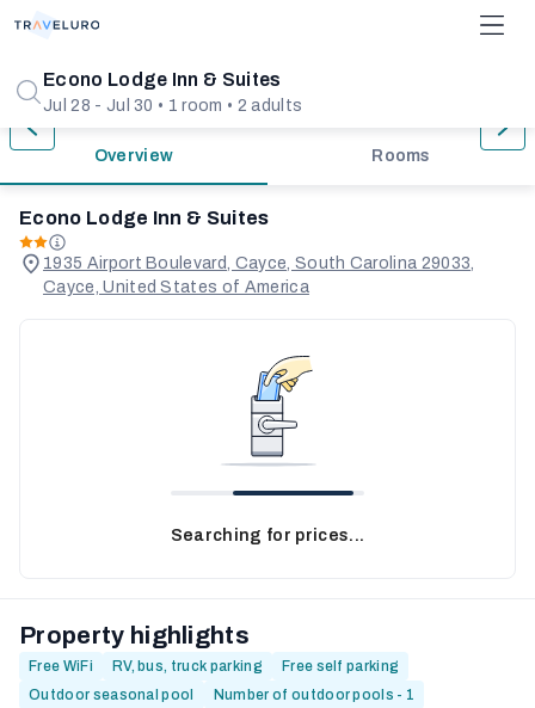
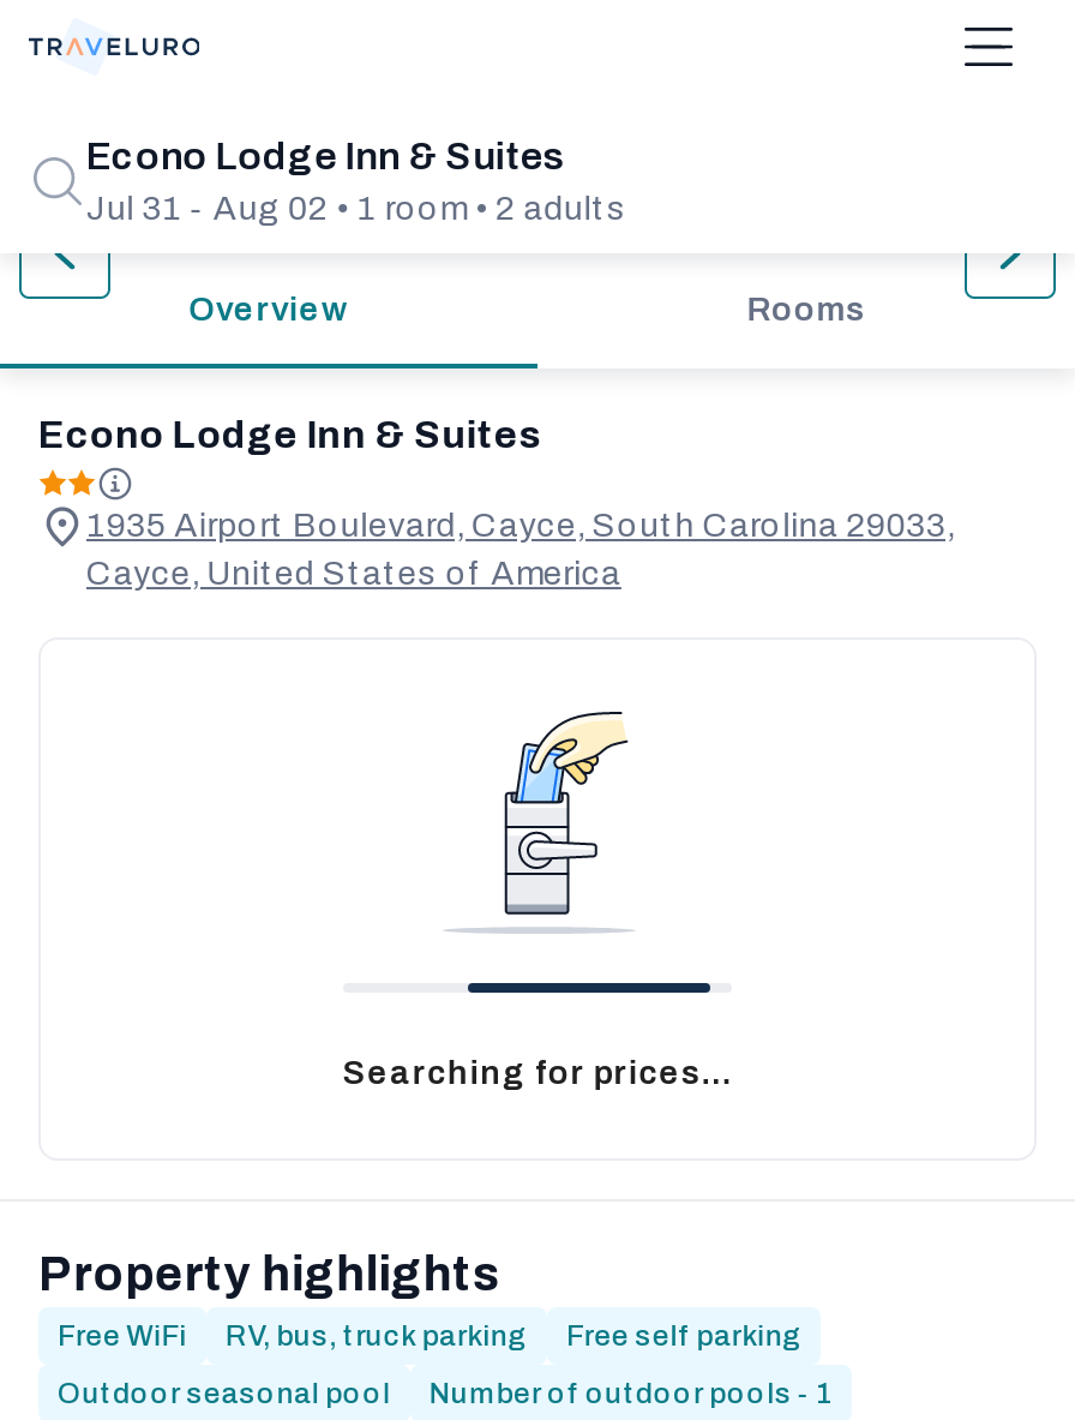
- Jul 28 - Jul 30 • 1 room • 2 adults
+ Jul 31 - Aug 02 • 1 room • 2 adults
